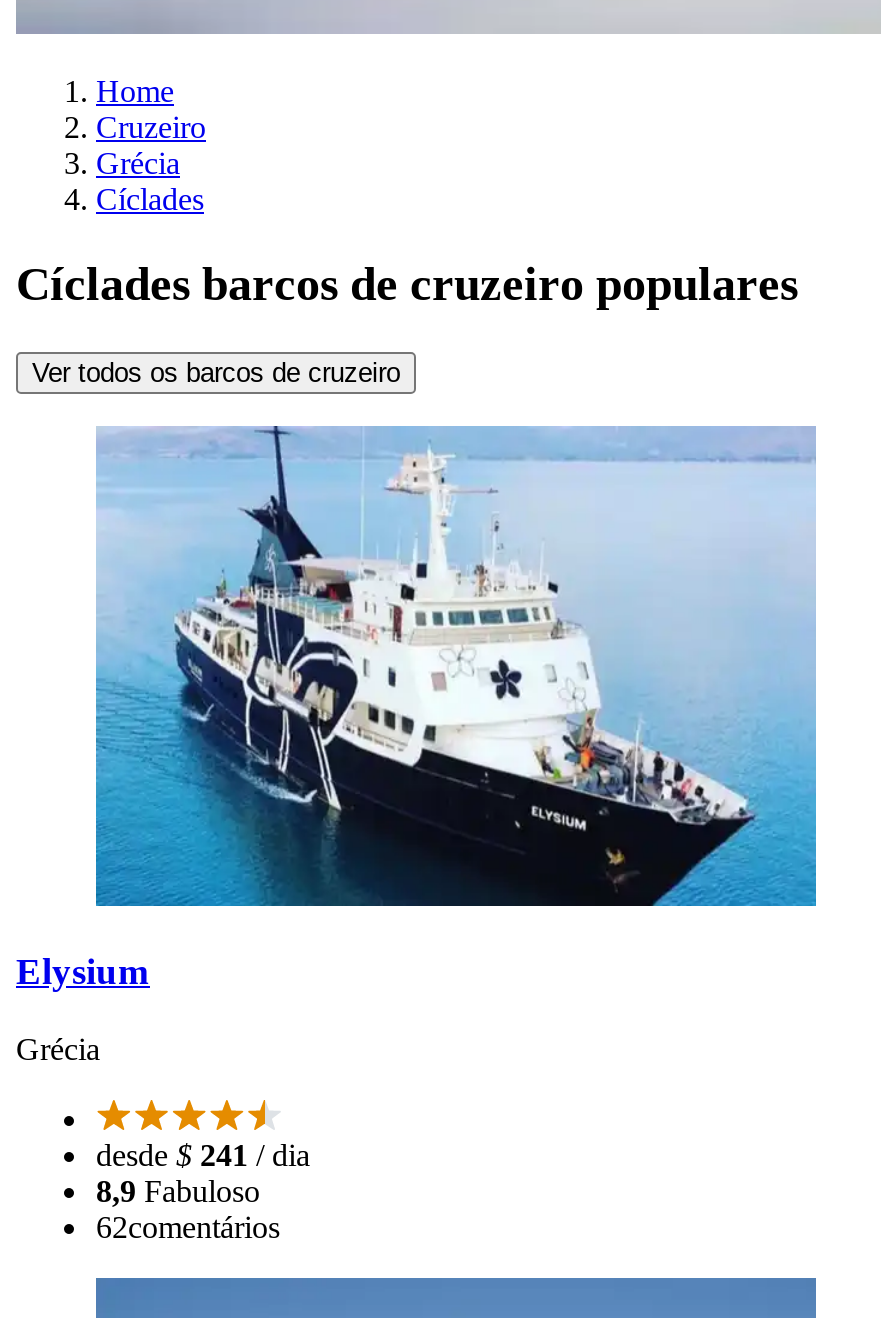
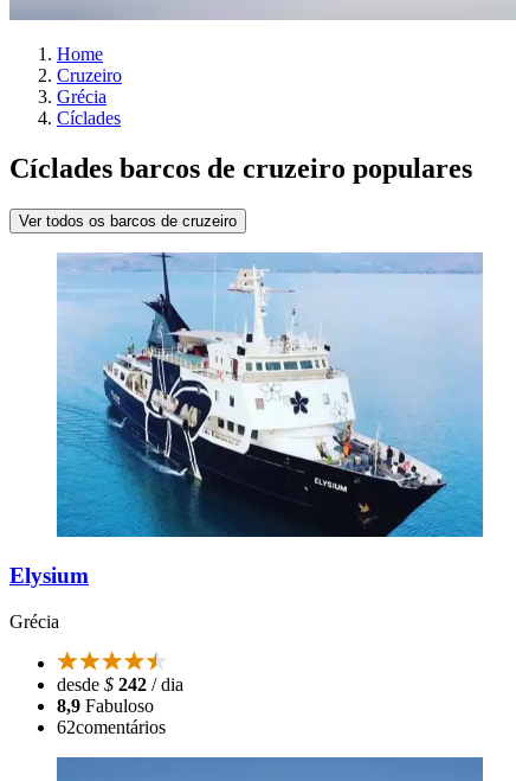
- desde $ 241 / dia
+ desde $ 242 / dia
